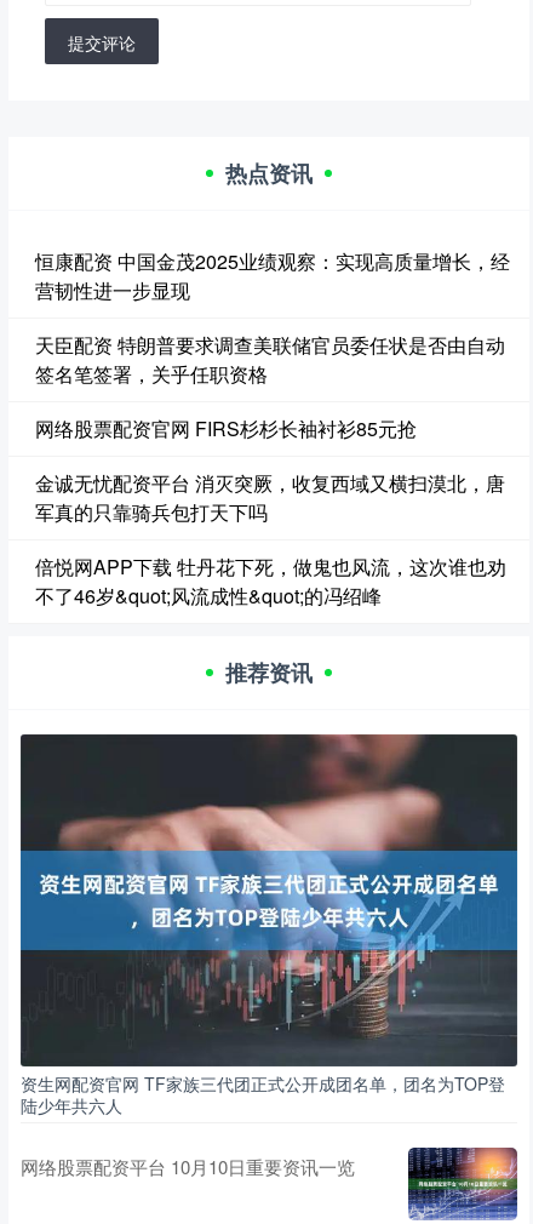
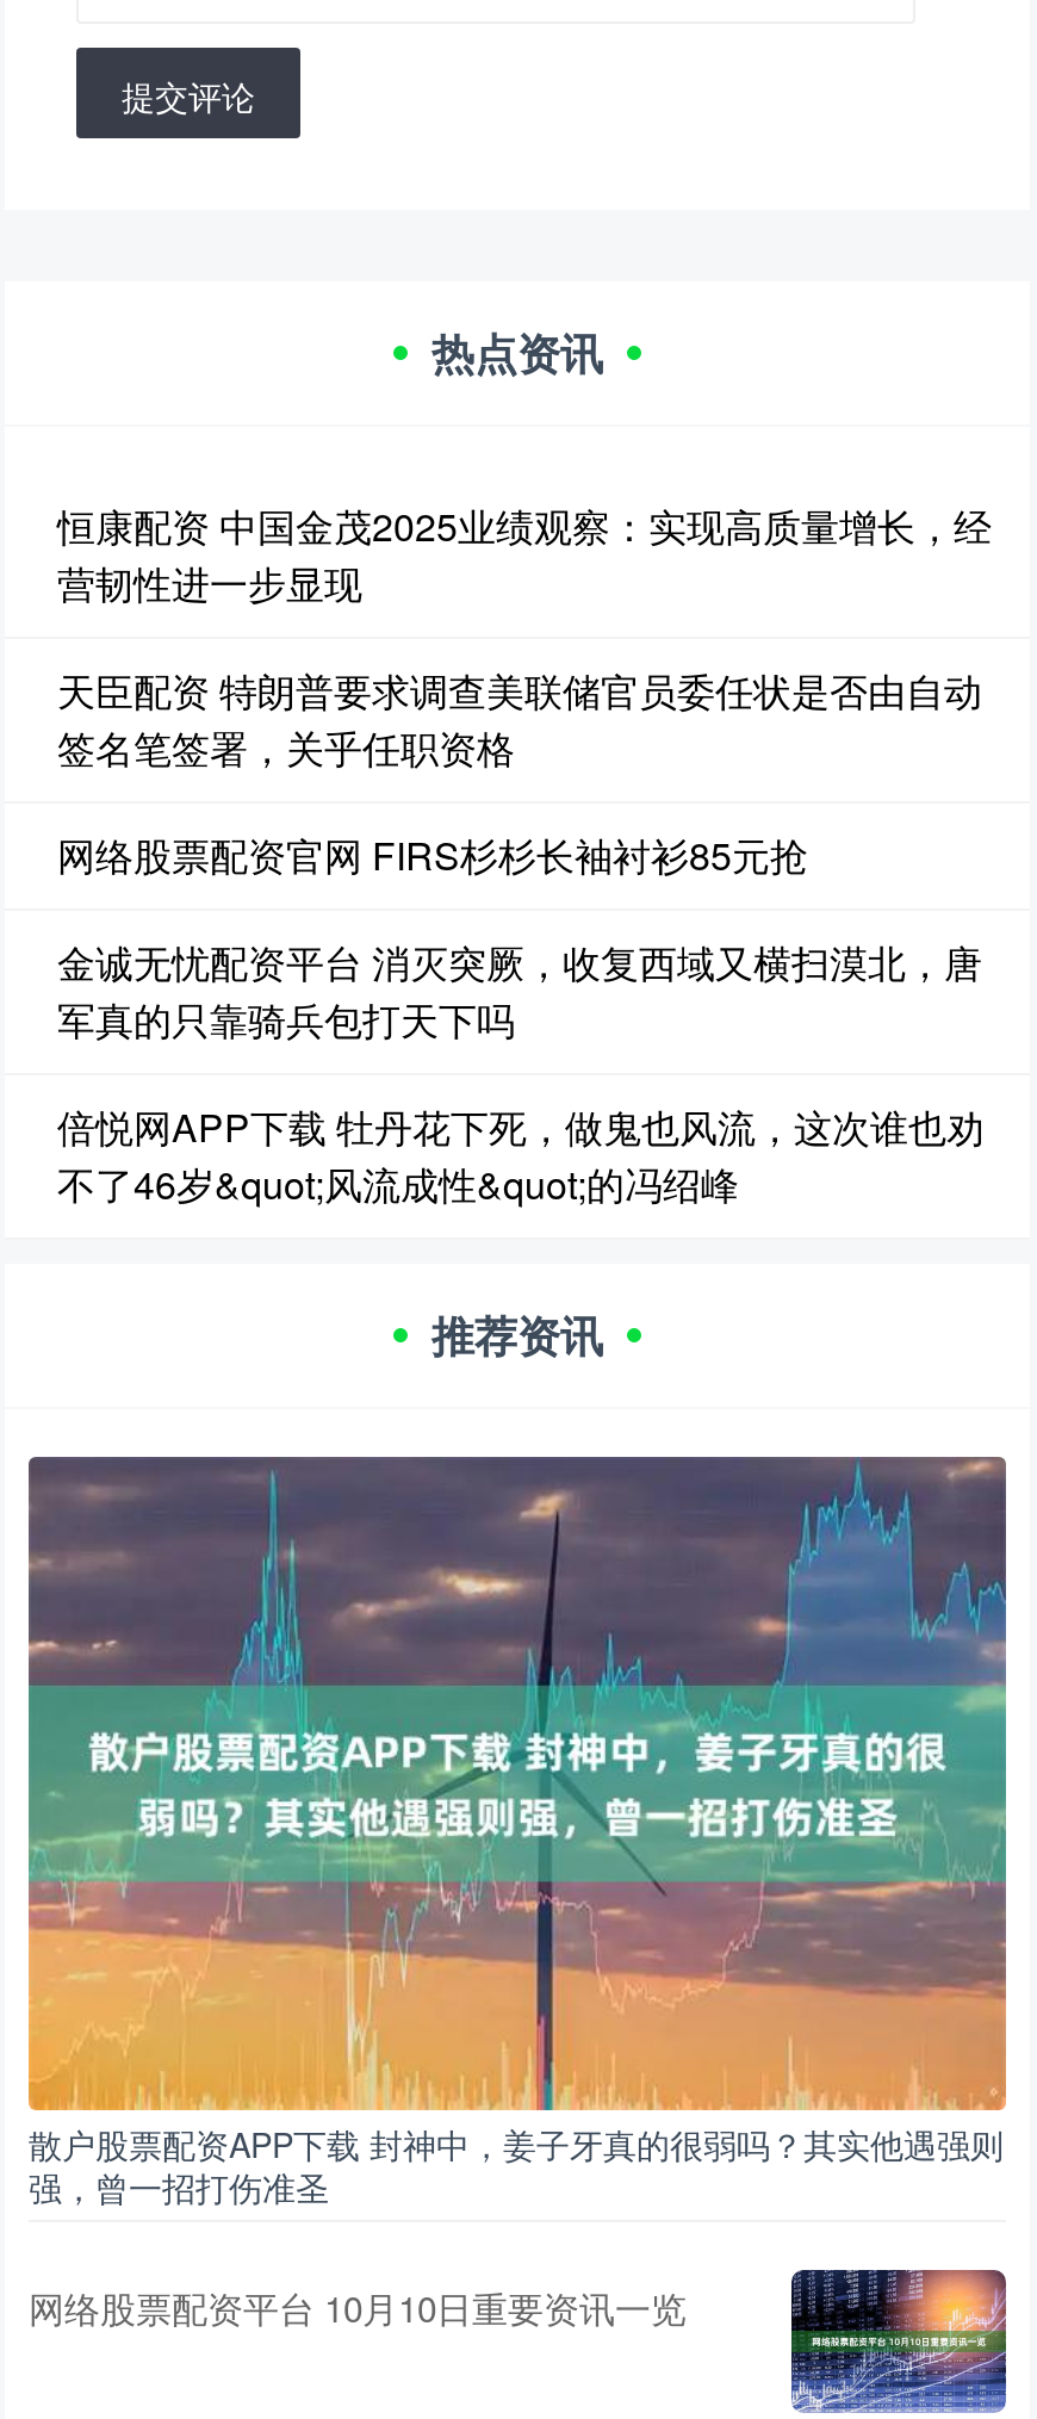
- [image]
- 资生网配资官网 TF家族三代团正式公开成团名单，团名为TOP登
- 陆少年共六人
+ [image]
+ 散户股票配资APP下载 封神中，姜子牙真的很弱吗？其实他遇强则
+ 强，曾一招打伤准圣
